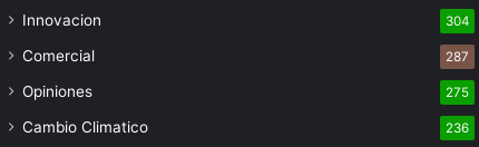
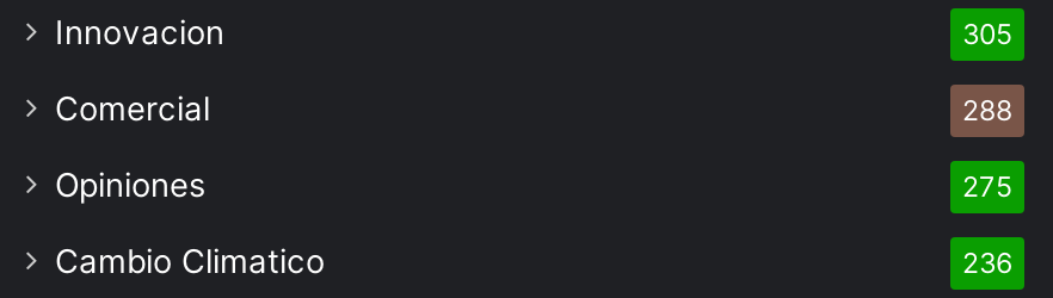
- 304
+ 305

- 287
+ 288
